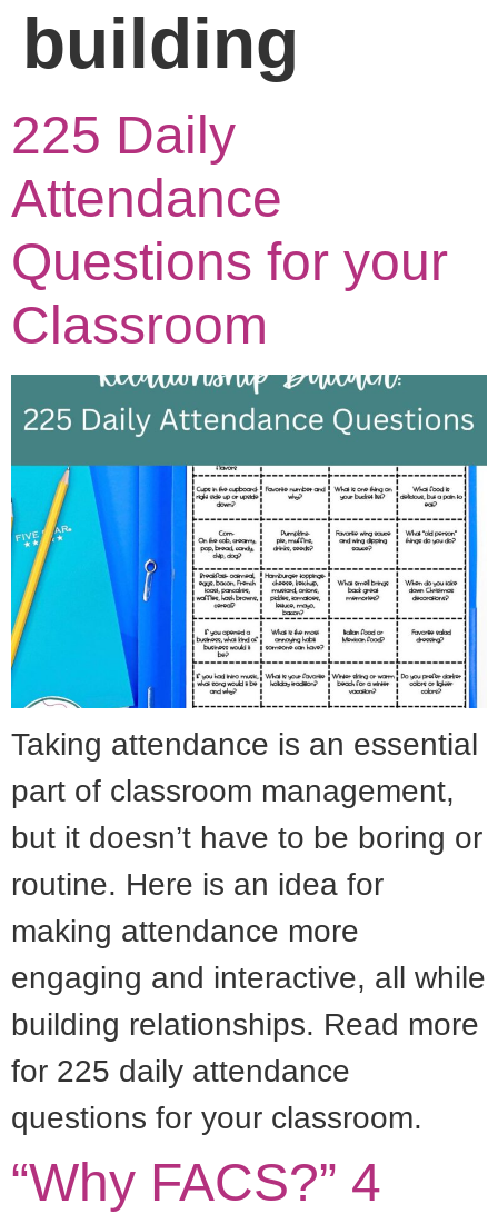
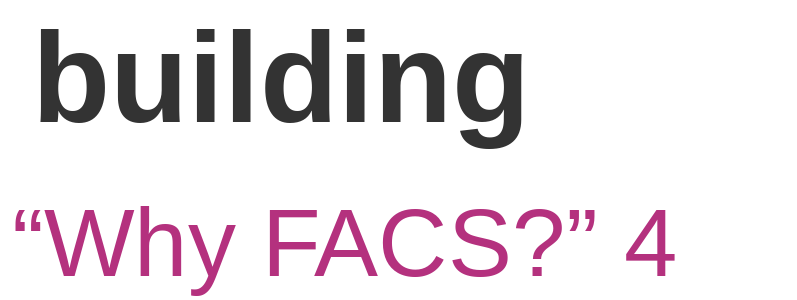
- 225 Daily
- Attendance
- Questions for your
- Classroom

- [image]
- Taking attendance is an essential
- part of classroom management,
- but it doesn’t have to be boring or
- routine. Here is an idea for
- making attendance more
- engaging and interactive, all while
- building relationships. Read more
- for 225 daily attendance
- questions for your classroom.
